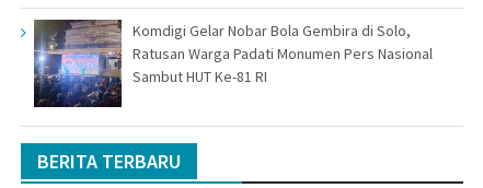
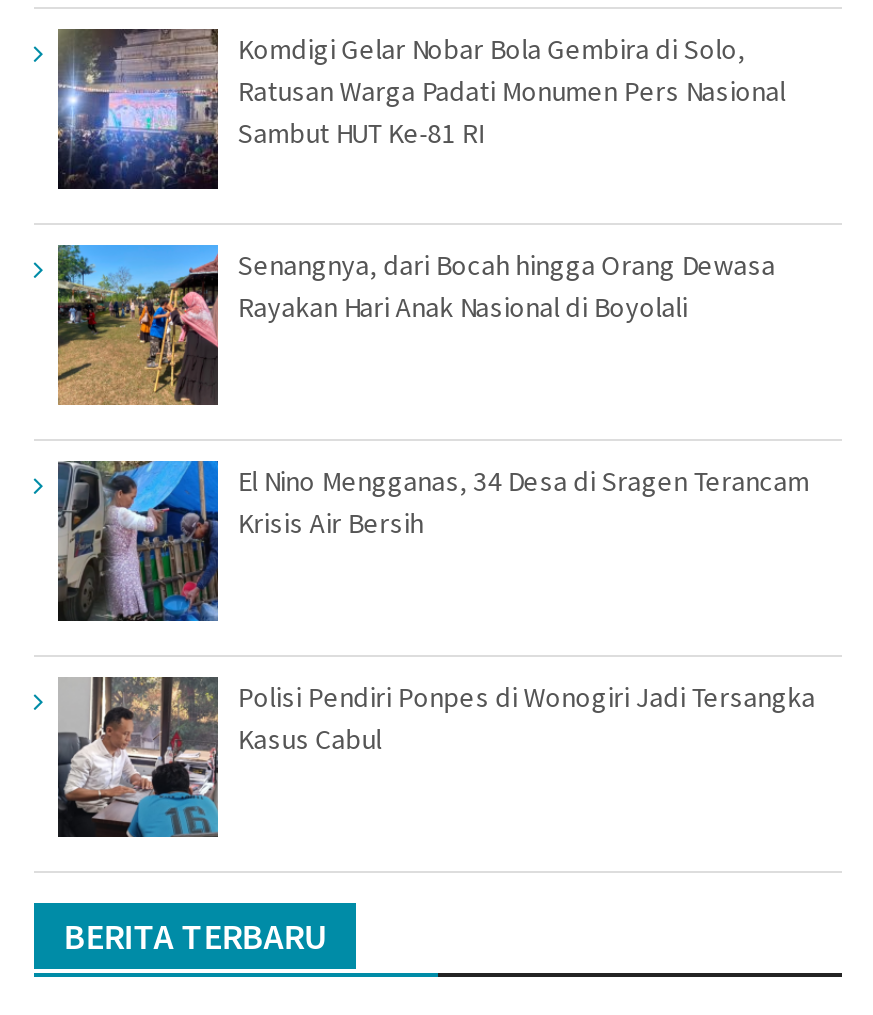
+ [image]
+ El Nino Mengganas, 34 Desa di Sragen Terancam
+ Krisis Air Bersih

+ [image]
+ Senangnya, dari Bocah hingga Orang Dewasa
+ Rayakan Hari Anak Nasional di Boyolali

+ [image]
+ Polisi Pendiri Ponpes di Wonogiri Jadi Tersangka
+ Kasus Cabul
